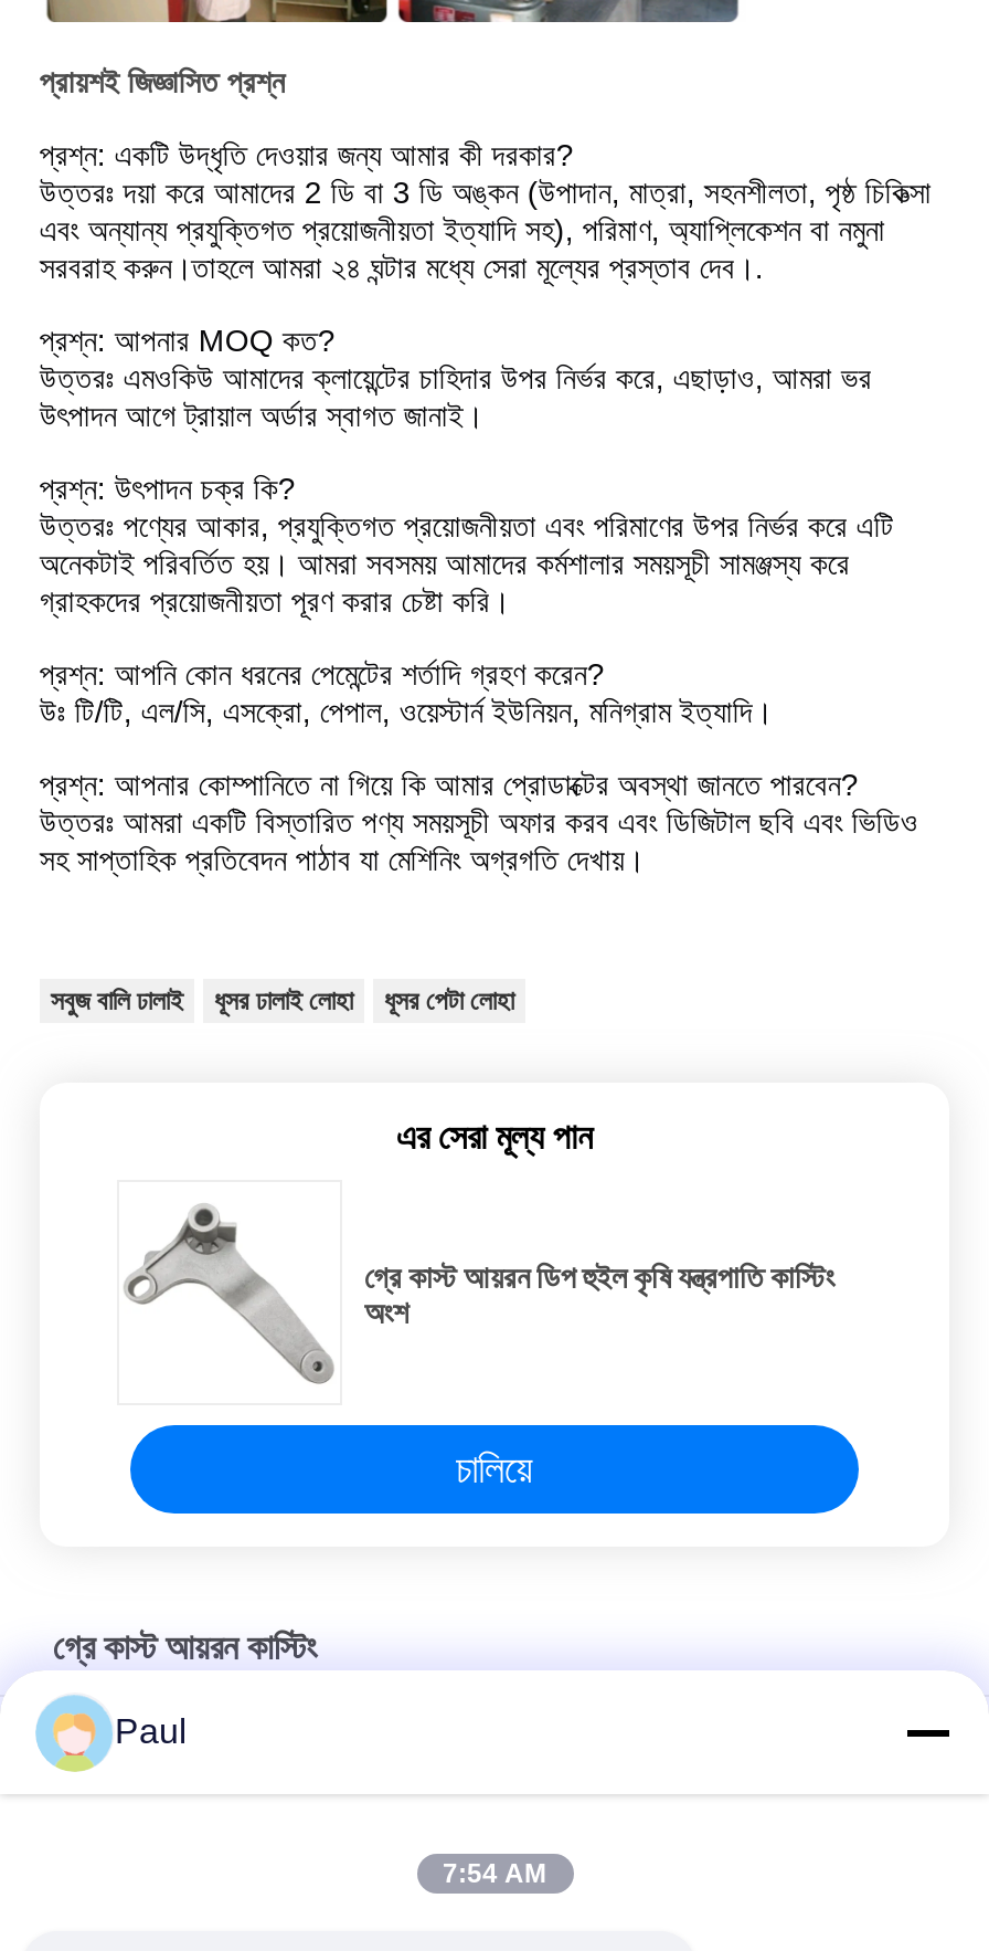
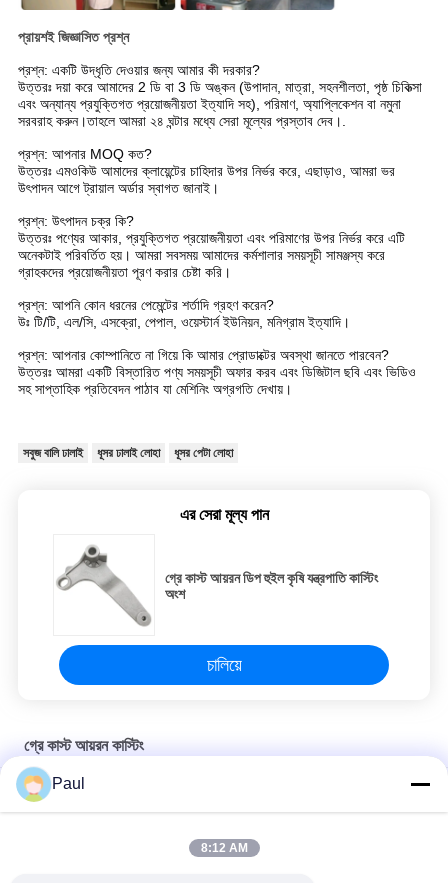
- 7:54 AM
+ 8:12 AM
